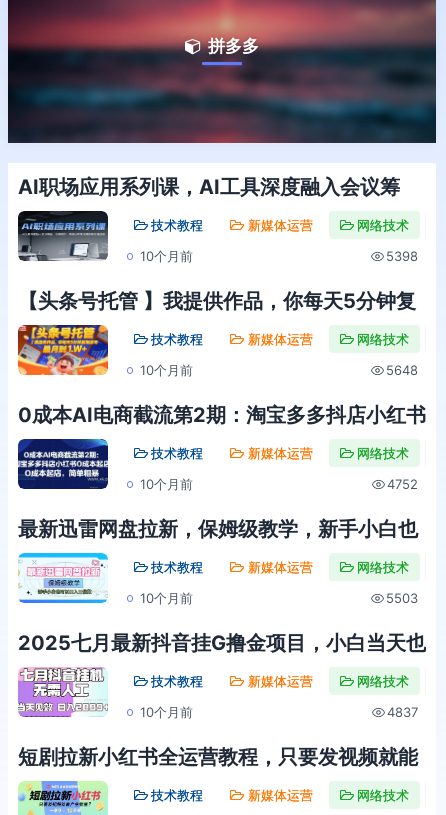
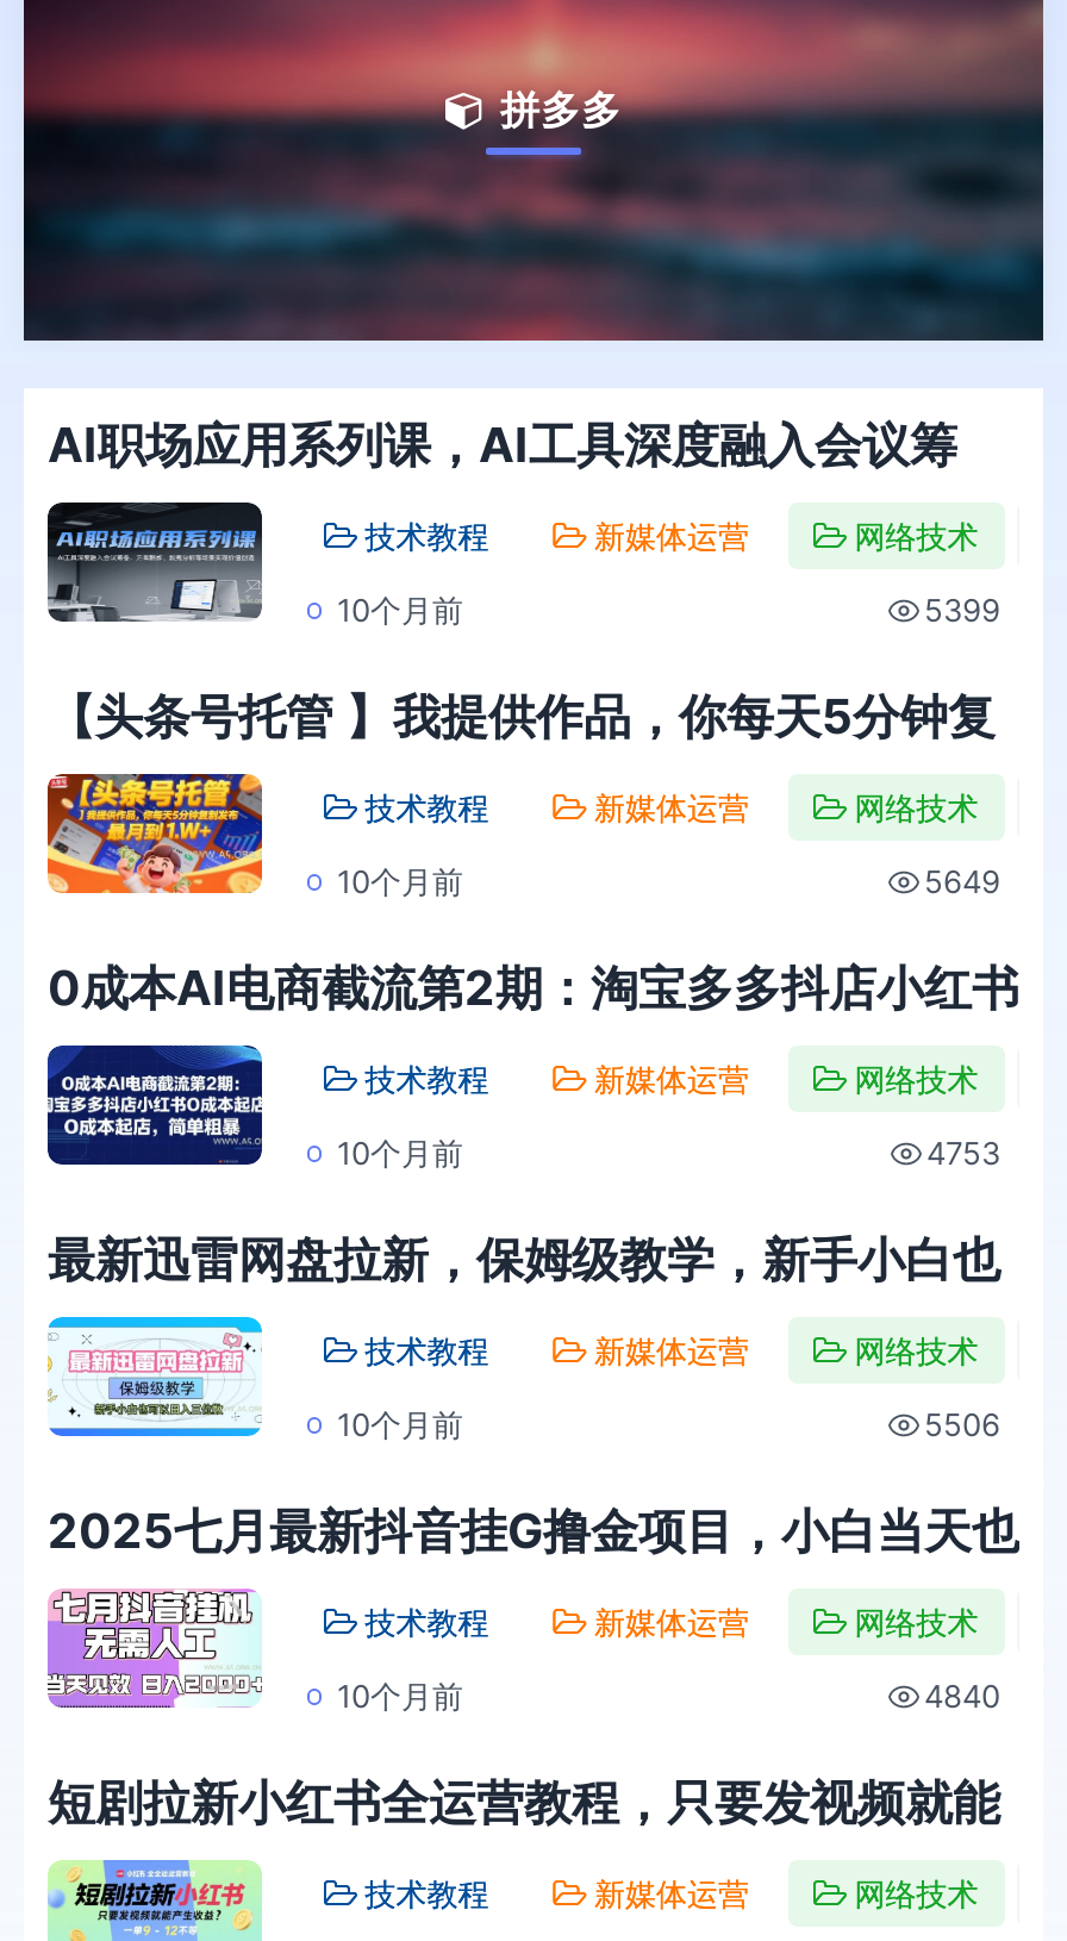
- 5398
+ 5399

- 5648
+ 5649

- 4752
+ 4753

- 5503
+ 5506

- 4837
+ 4840
